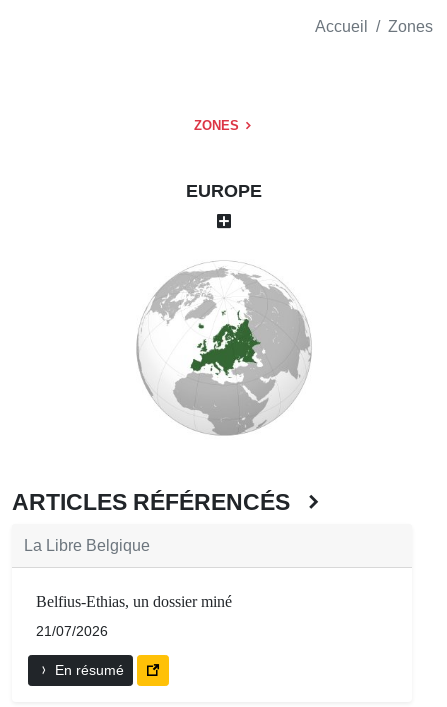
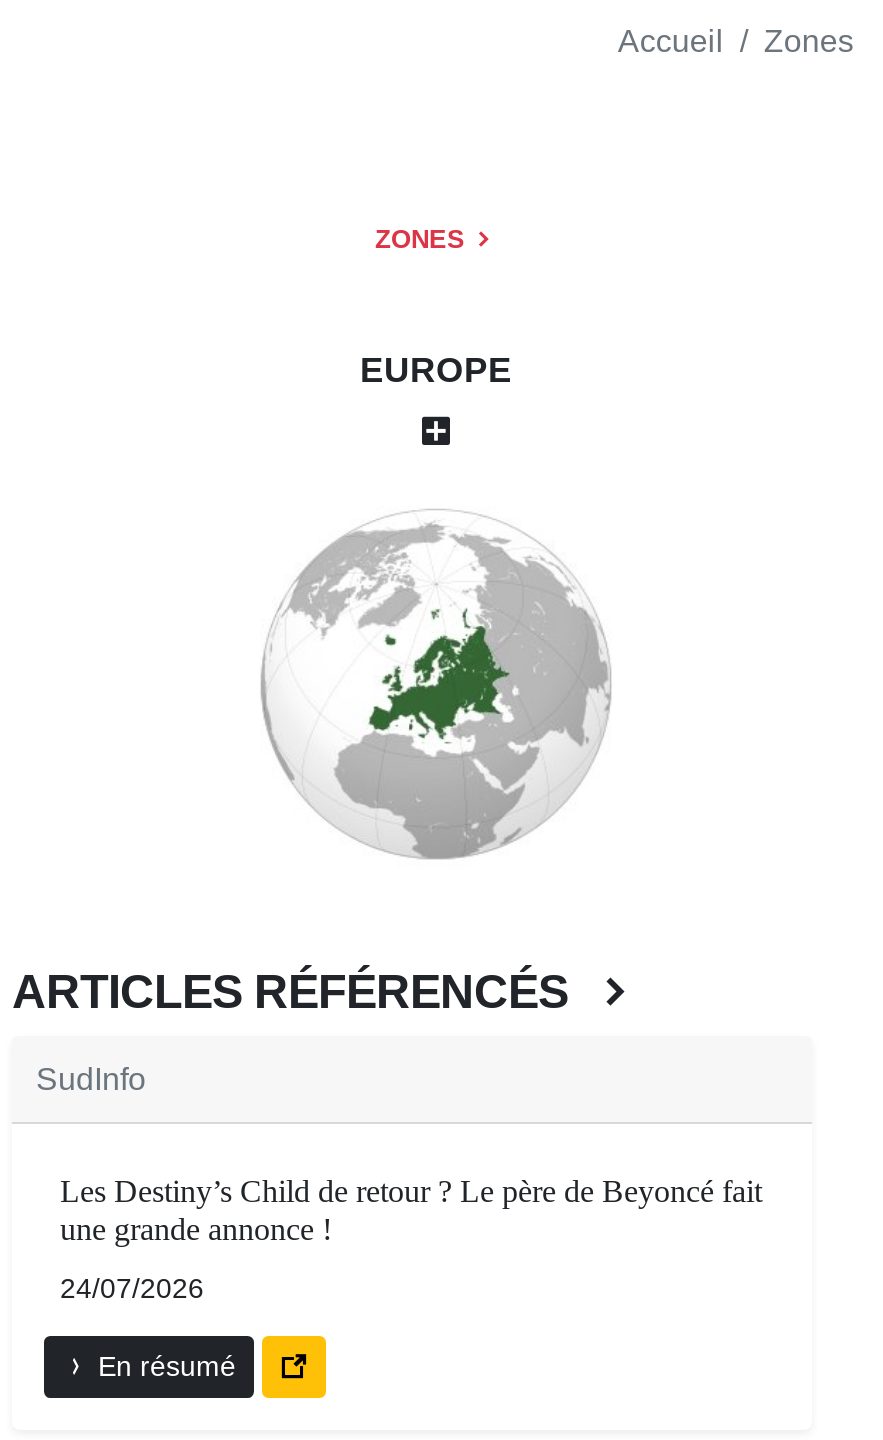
- La Libre Belgique
+ SudInfo

- Belfius-Ethias, un dossier miné
+ Les Destiny’s Child de retour ? Le père de Beyoncé fait
+ une grande annonce !

- 21/07/2026
+ 24/07/2026
